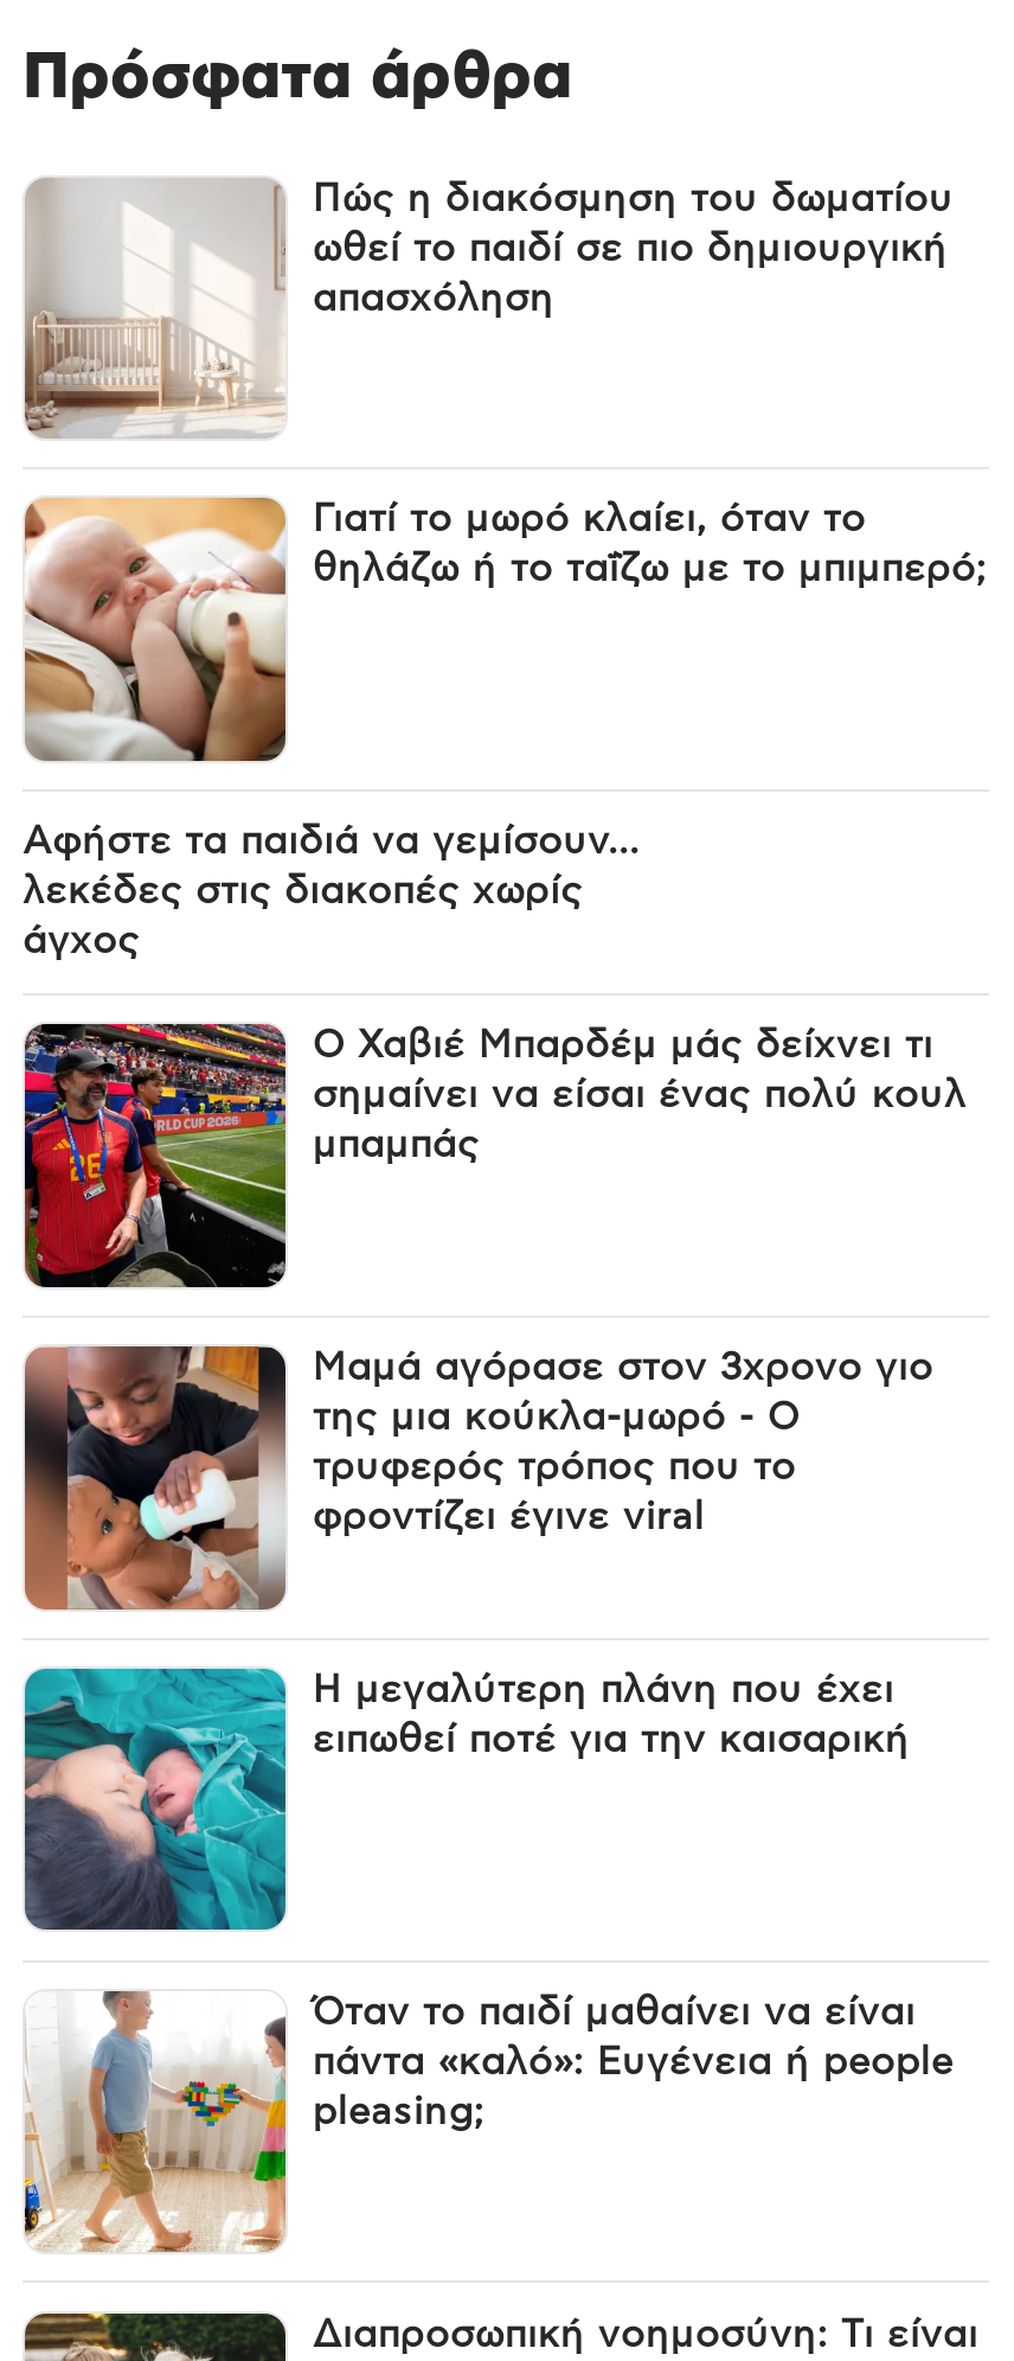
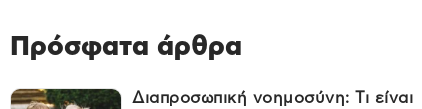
- [image]
- Πώς η διακόσμηση του δωματίου
- ωθεί το παιδί σε πιο δημιουργική
- απασχόληση

- [image]
- Γιατί το μωρό κλαίει, όταν το
- θηλάζω ή το ταΐζω με το μπιμπερό;

- [image]
- Αφήστε τα παιδιά να γεμίσουν...
- λεκέδες στις διακοπές χωρίς
- άγχος
- Ο Χαβιέ Μπαρδέμ μάς δείχνει τι
- σημαίνει να είσαι ένας πολύ κουλ
- μπαμπάς

- [image]
- Μαμά αγόρασε στον 3χρονο γιο
- της μια κούκλα-μωρό - Ο
- τρυφερός τρόπος που το
- φροντίζει έγινε viral

- [image]
- Η μεγαλύτερη πλάνη που έχει
- ειπωθεί ποτέ για την καισαρική

- [image]
- Όταν το παιδί μαθαίνει να είναι
- πάντα «καλό»: Ευγένεια ή people
- pleasing;
